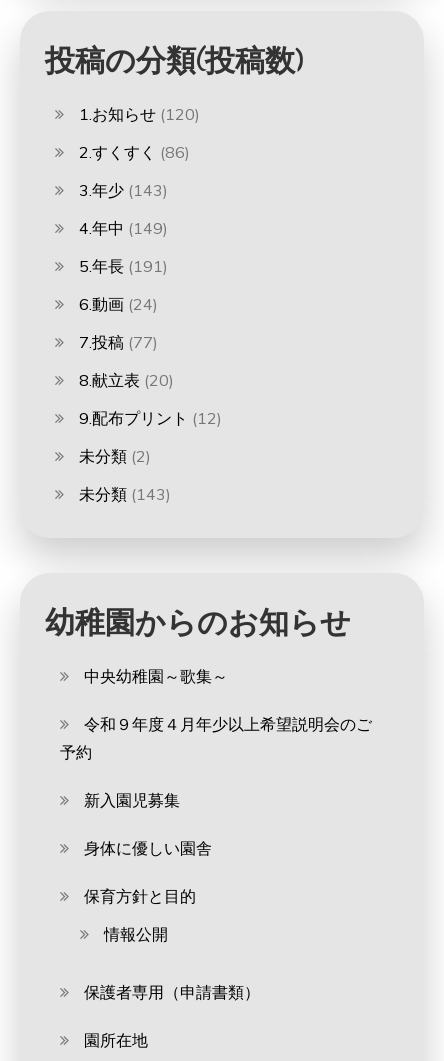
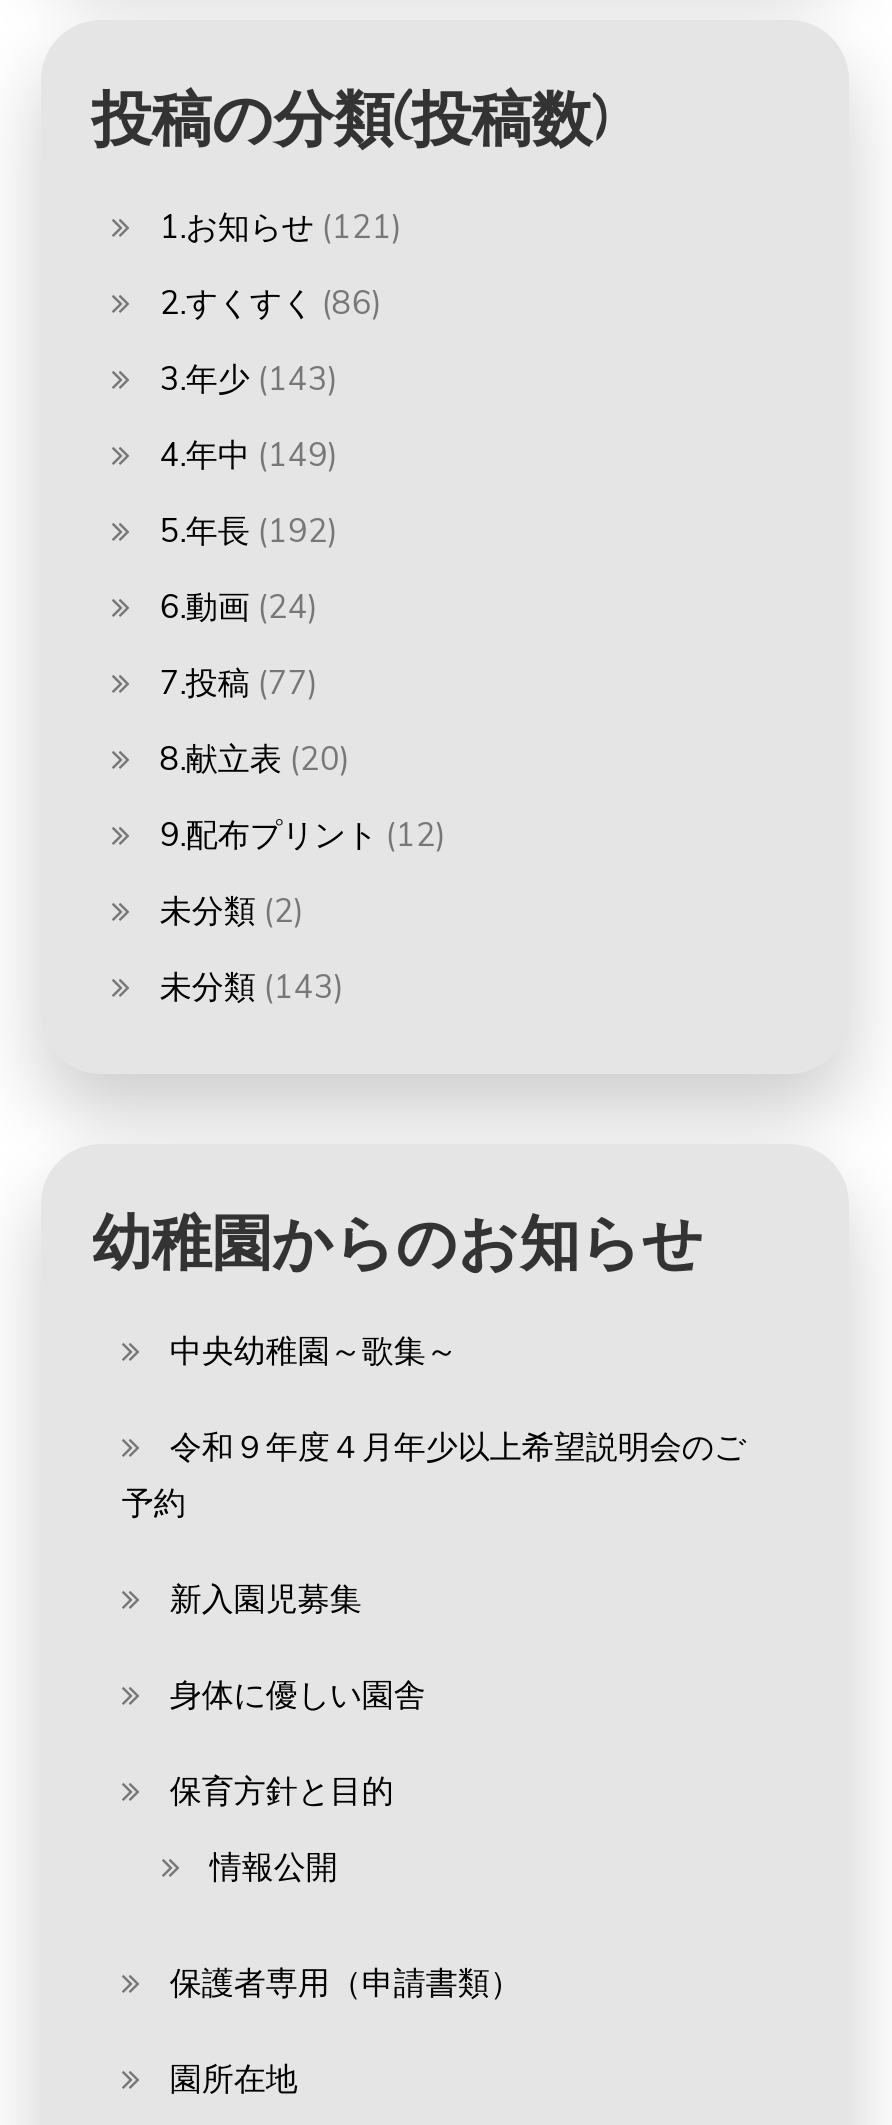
- 1.お知らせ(120)
+ 1.お知らせ(121)

- 5.年長(191)
+ 5.年長(192)
